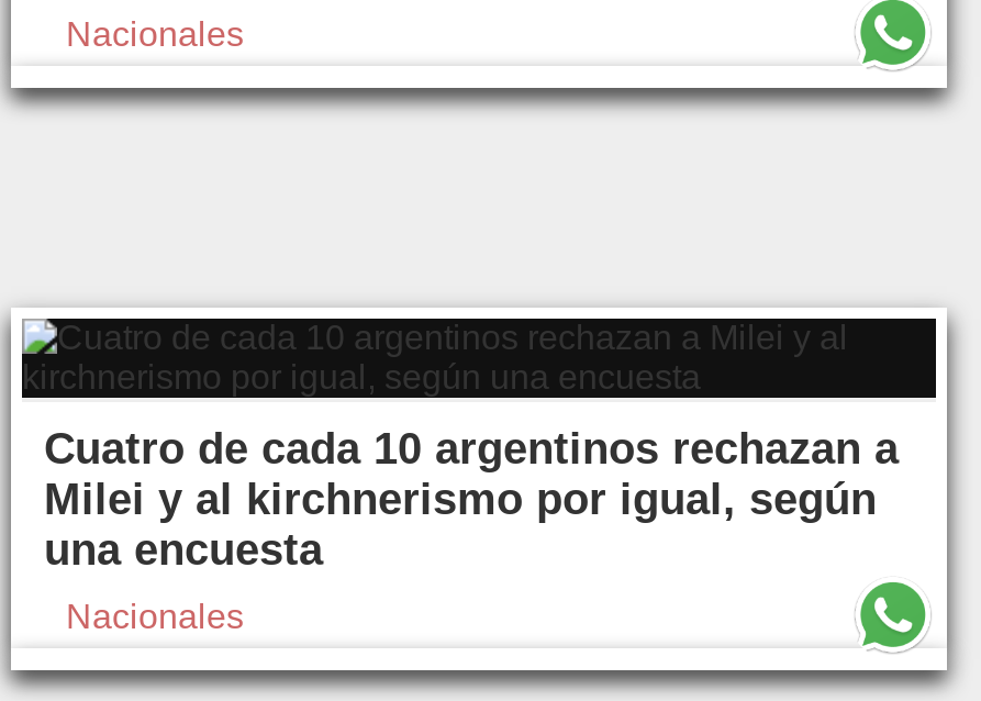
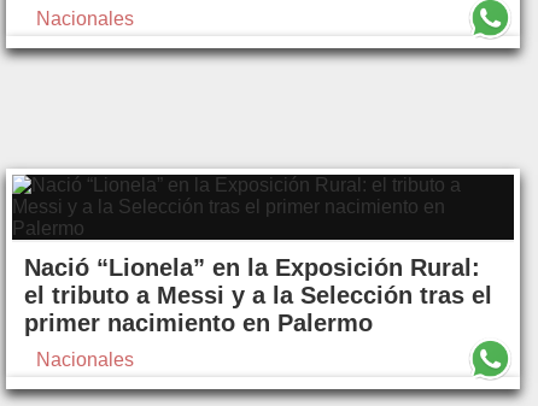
- Cuatro de cada 10 argentinos rechazan a
- Milei y al kirchnerismo por igual, según
- una encuesta
+ Nació “Lionela” en la Exposición Rural:
+ el tributo a Messi y a la Selección tras el
+ primer nacimiento en Palermo
